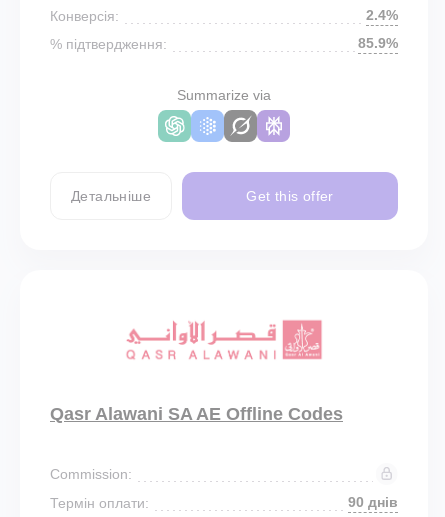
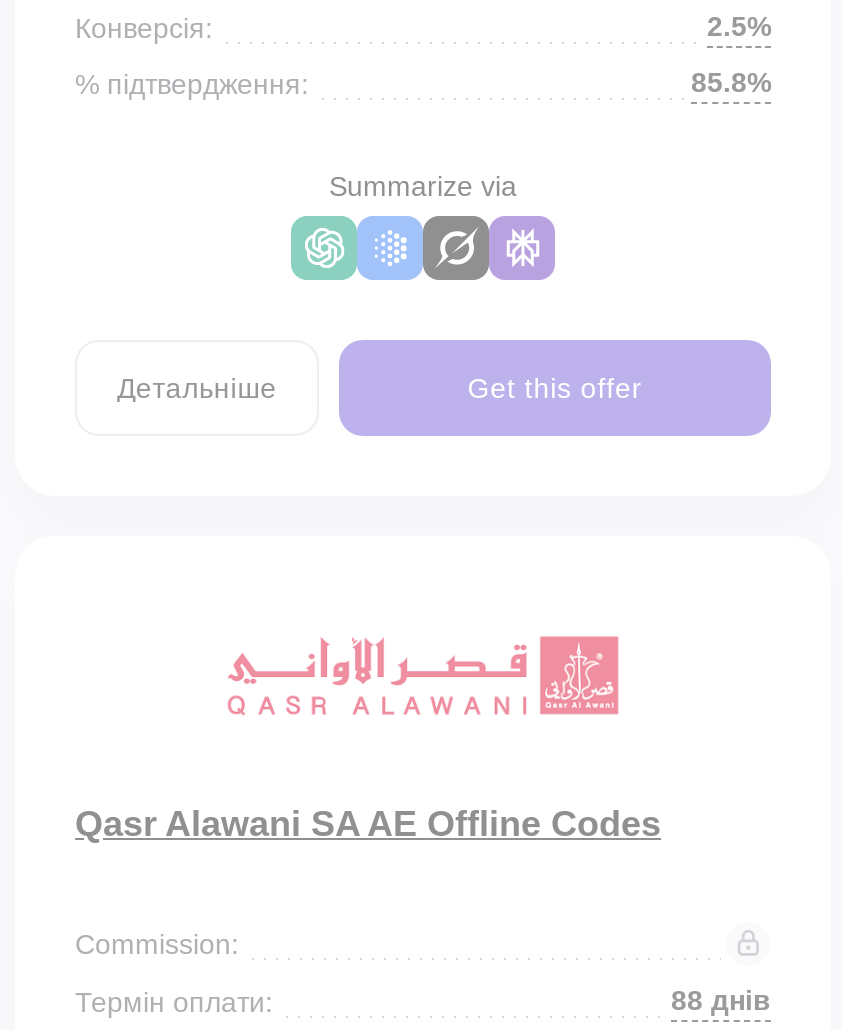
- 2.4%
+ 2.5%

- 85.9%
+ 85.8%

- 90 днів
+ 88 днів
